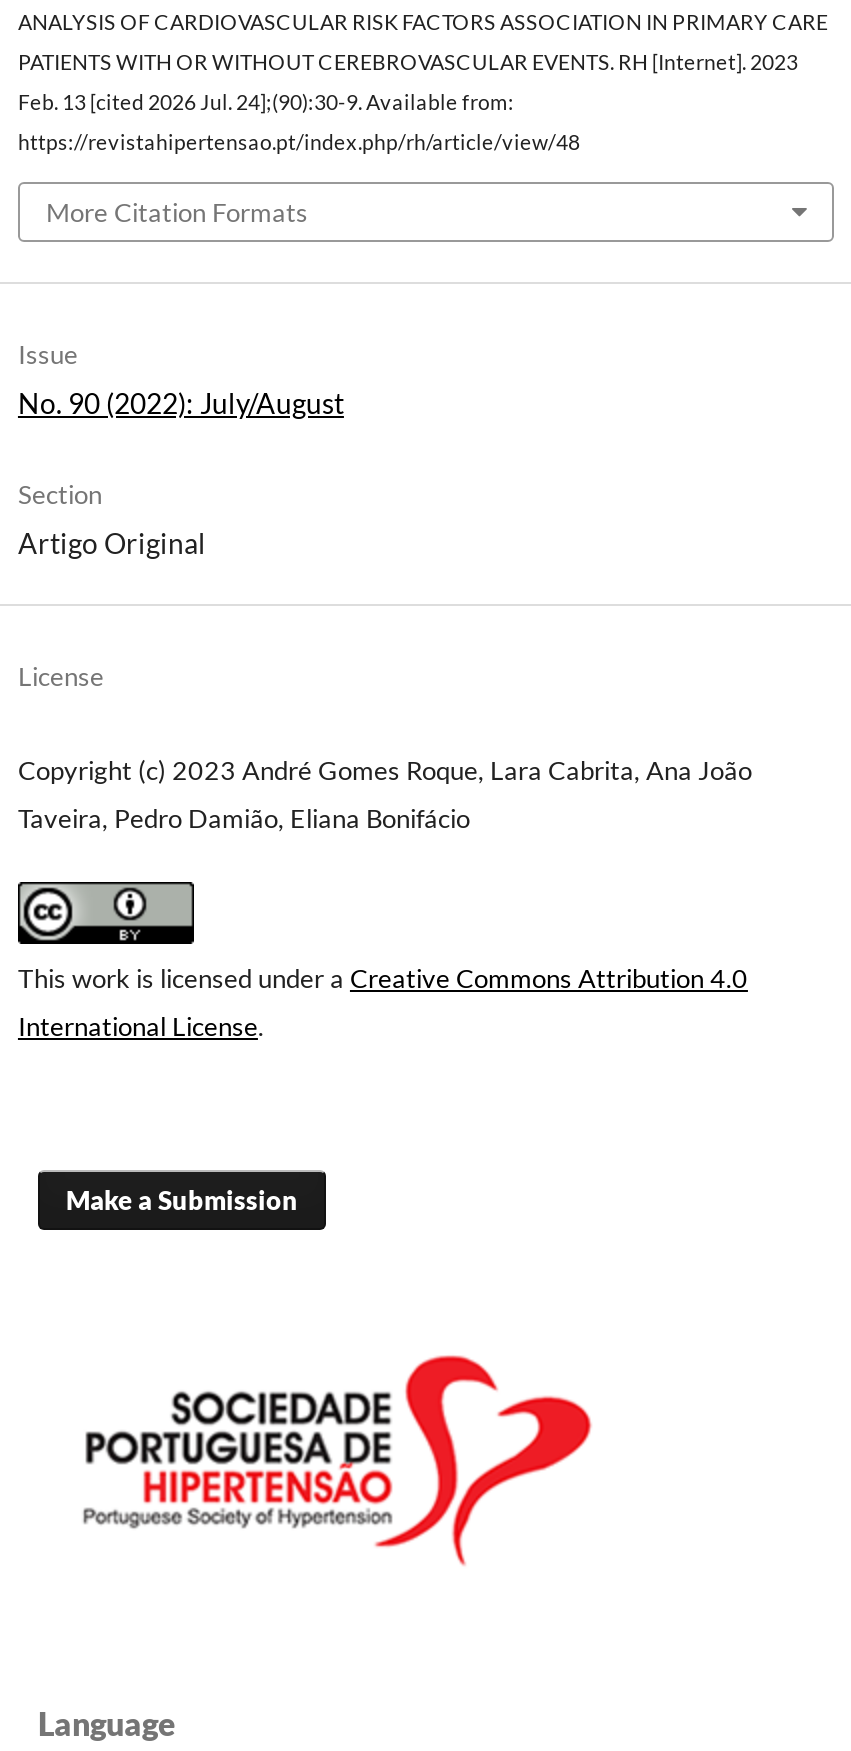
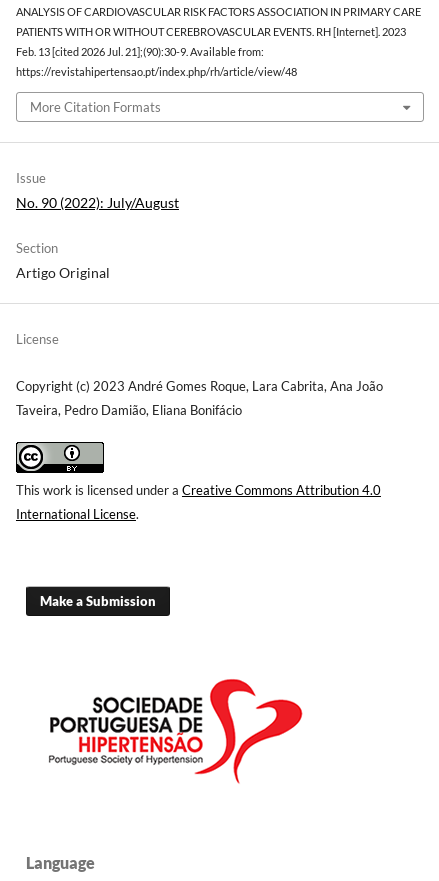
- Feb. 13 [cited 2026 Jul. 24];(90):30-9. Available from:
+ Feb. 13 [cited 2026 Jul. 21];(90):30-9. Available from:
